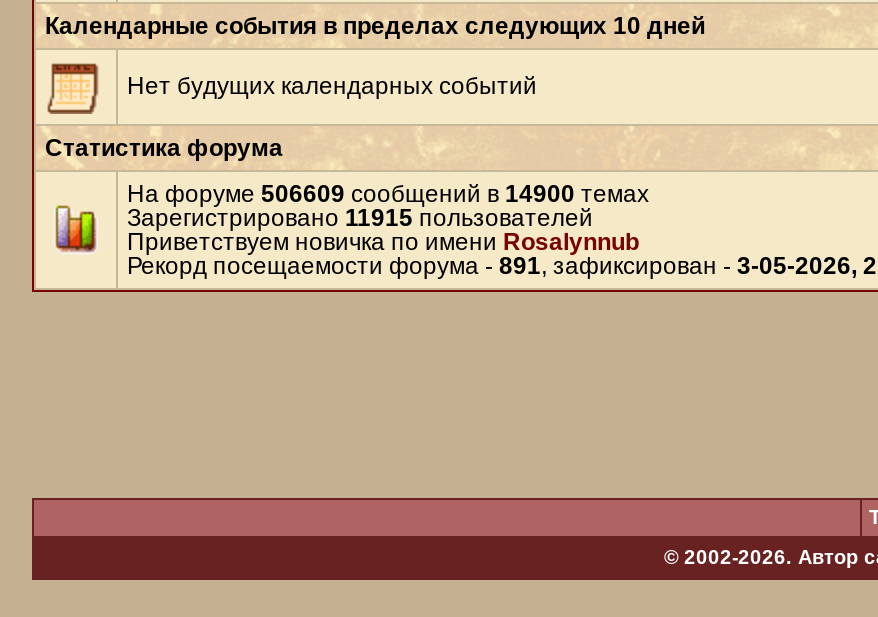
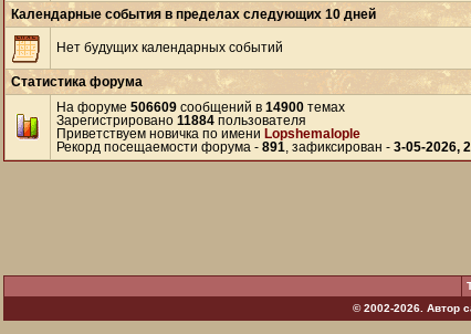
- Зарегистрировано 11915 пользователей
+ Зарегистрировано 11884 пользователя

- Приветствуем новичка по имени Rosalynnub
+ Приветствуем новичка по имени Lopshemalople
